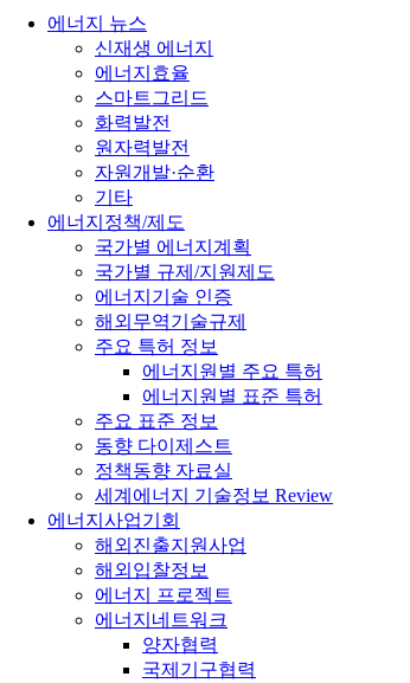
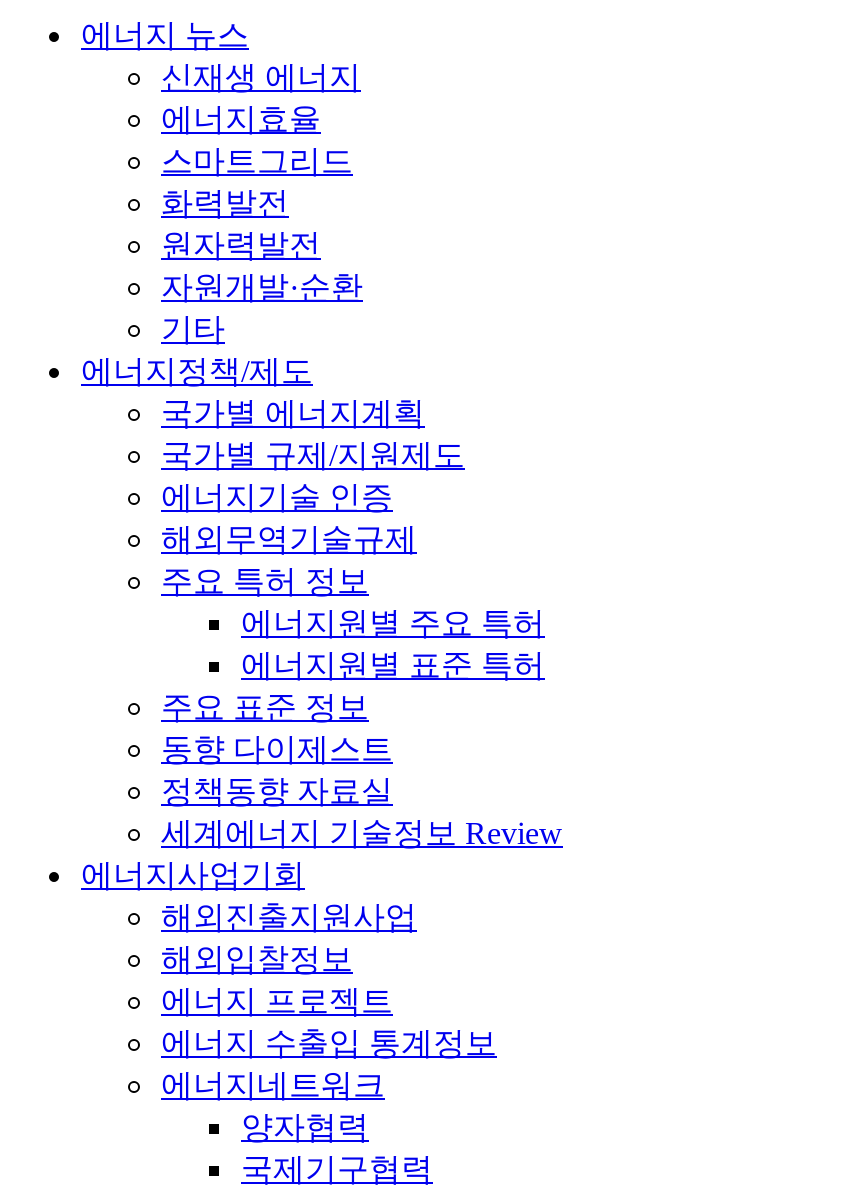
+ 에너지 수출입 통계정보
